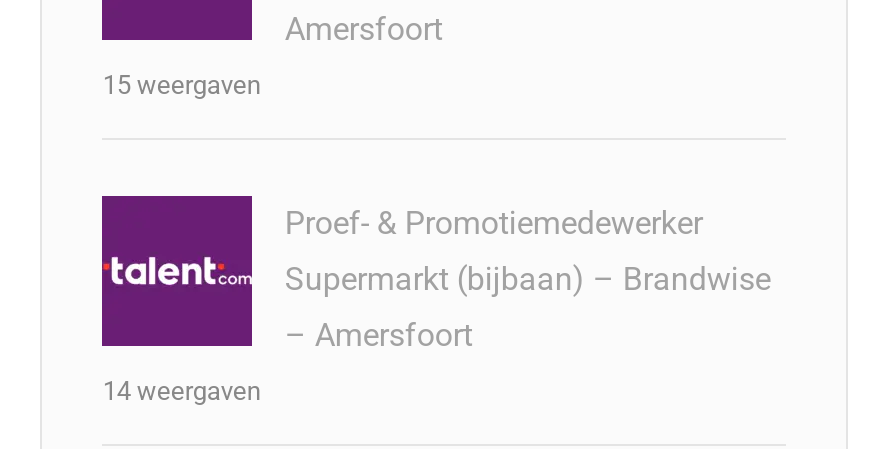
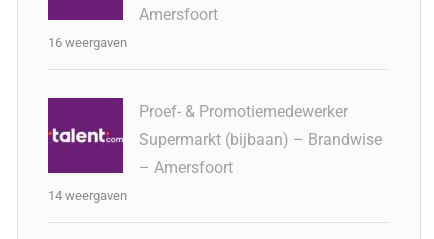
- 15 weergaven
+ 16 weergaven
